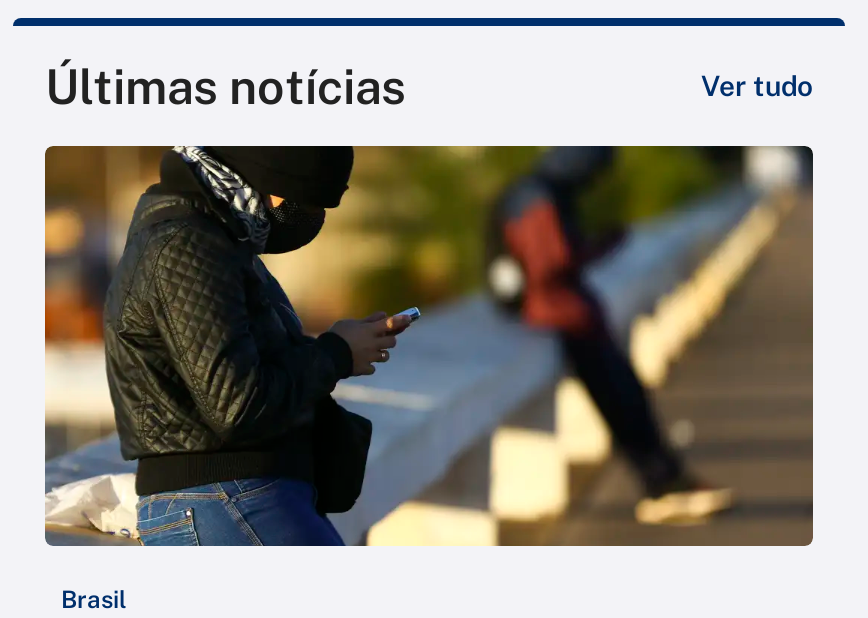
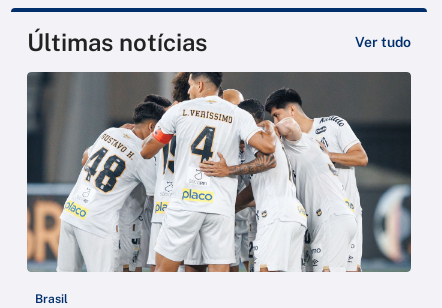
- [image]
+ [image]
